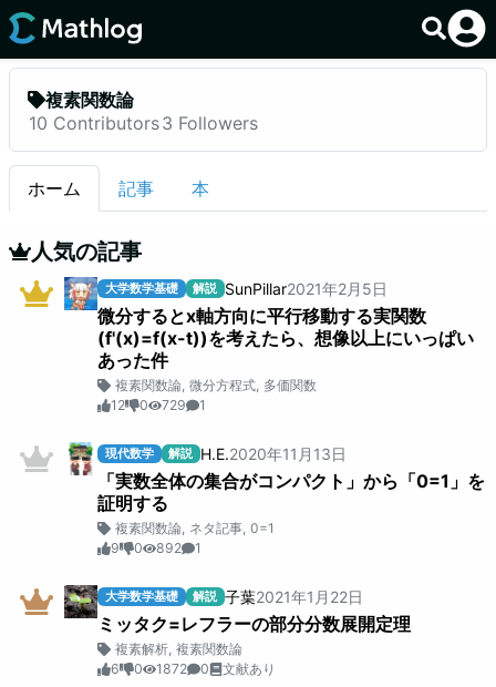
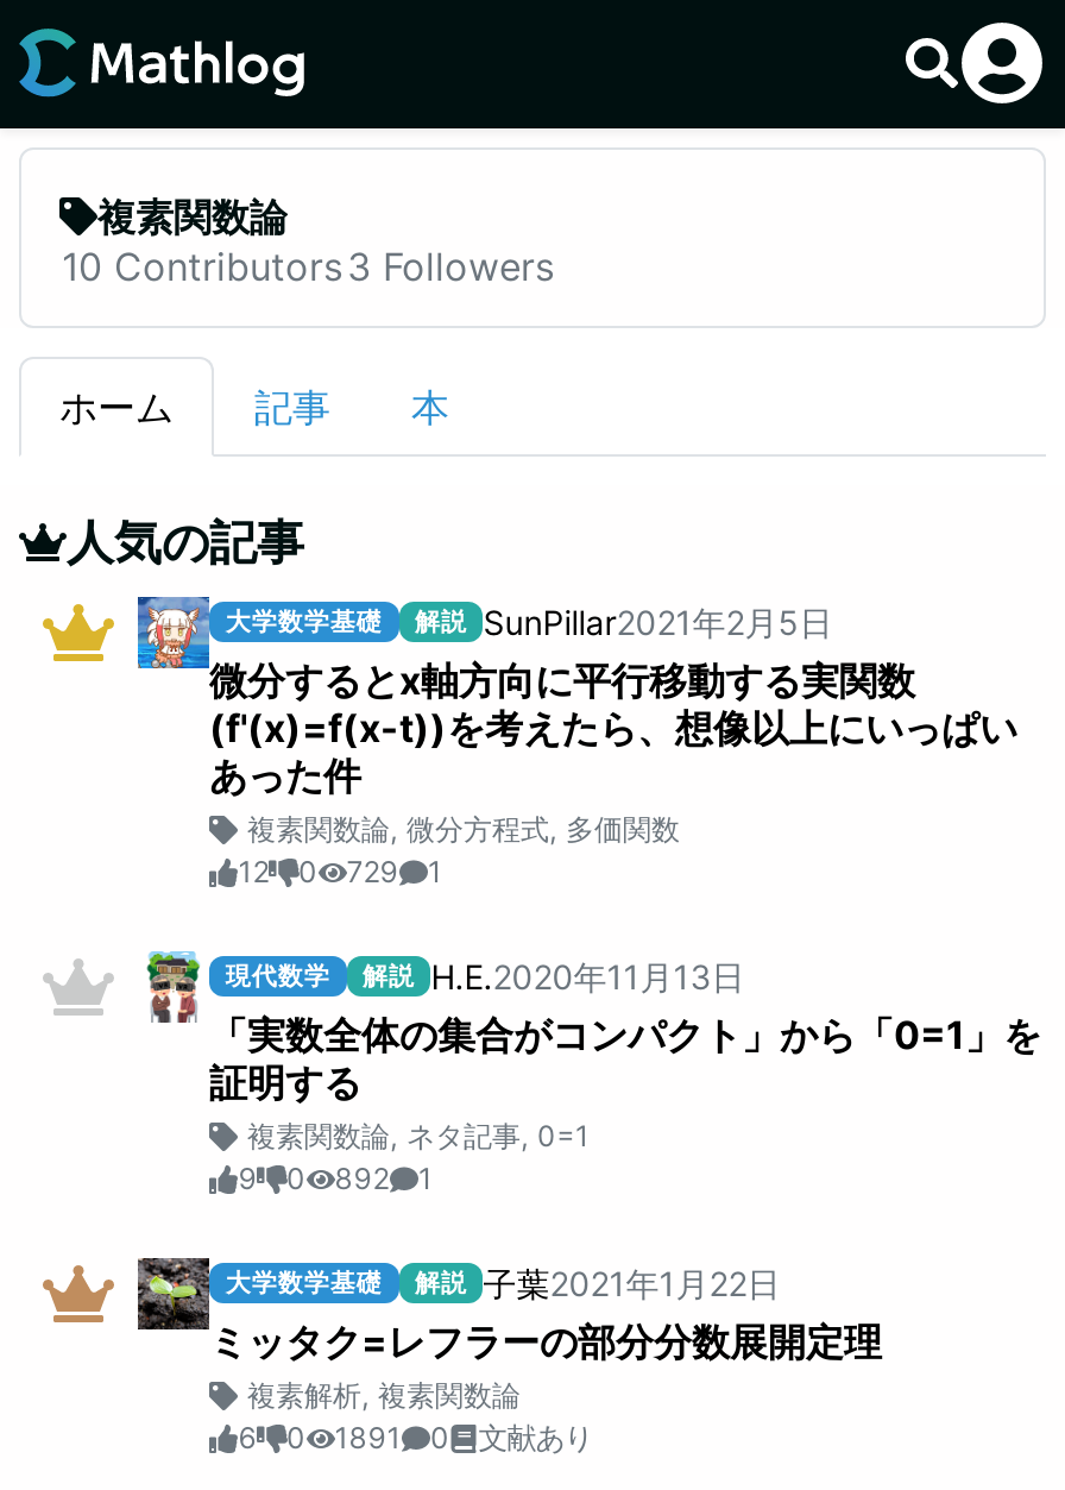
- 6 0 1872 0 文献あり
+ 6 0 1891 0 文献あり
